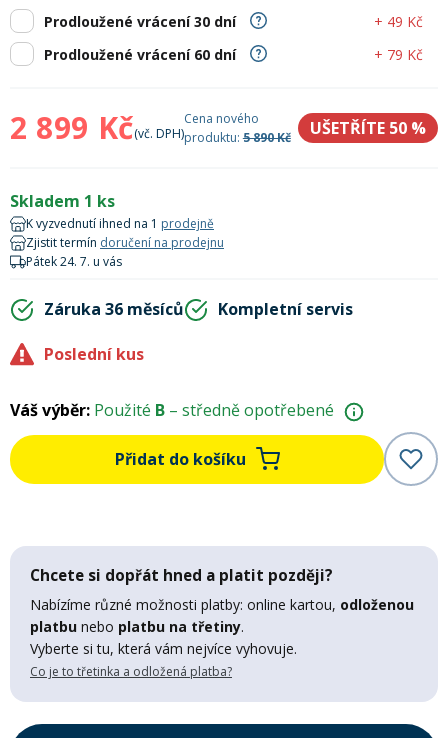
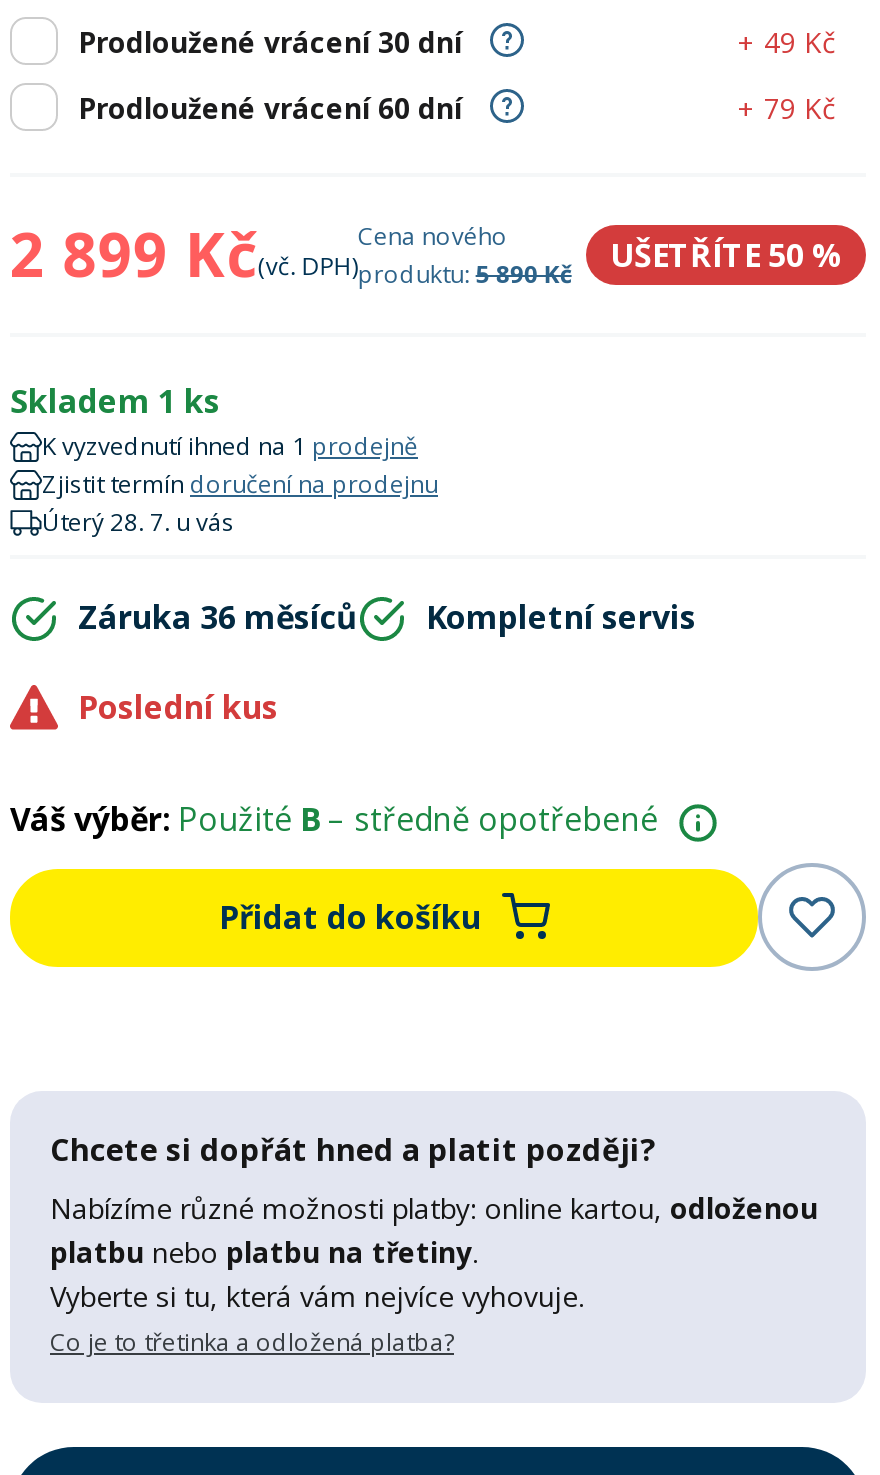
- Pátek 24. 7. u vás
+ Úterý 28. 7. u vás
